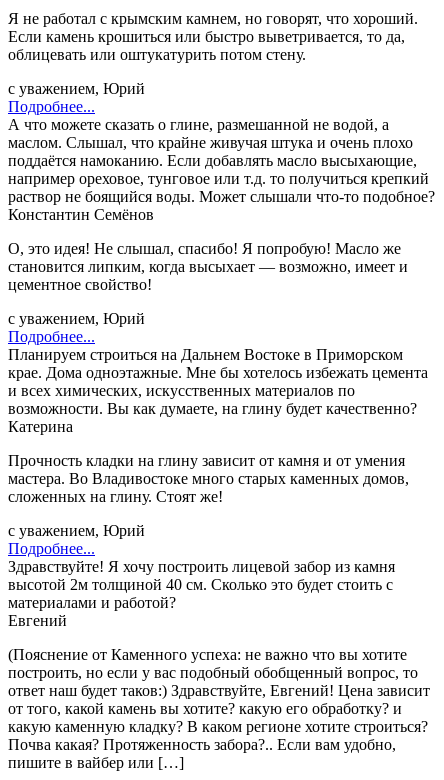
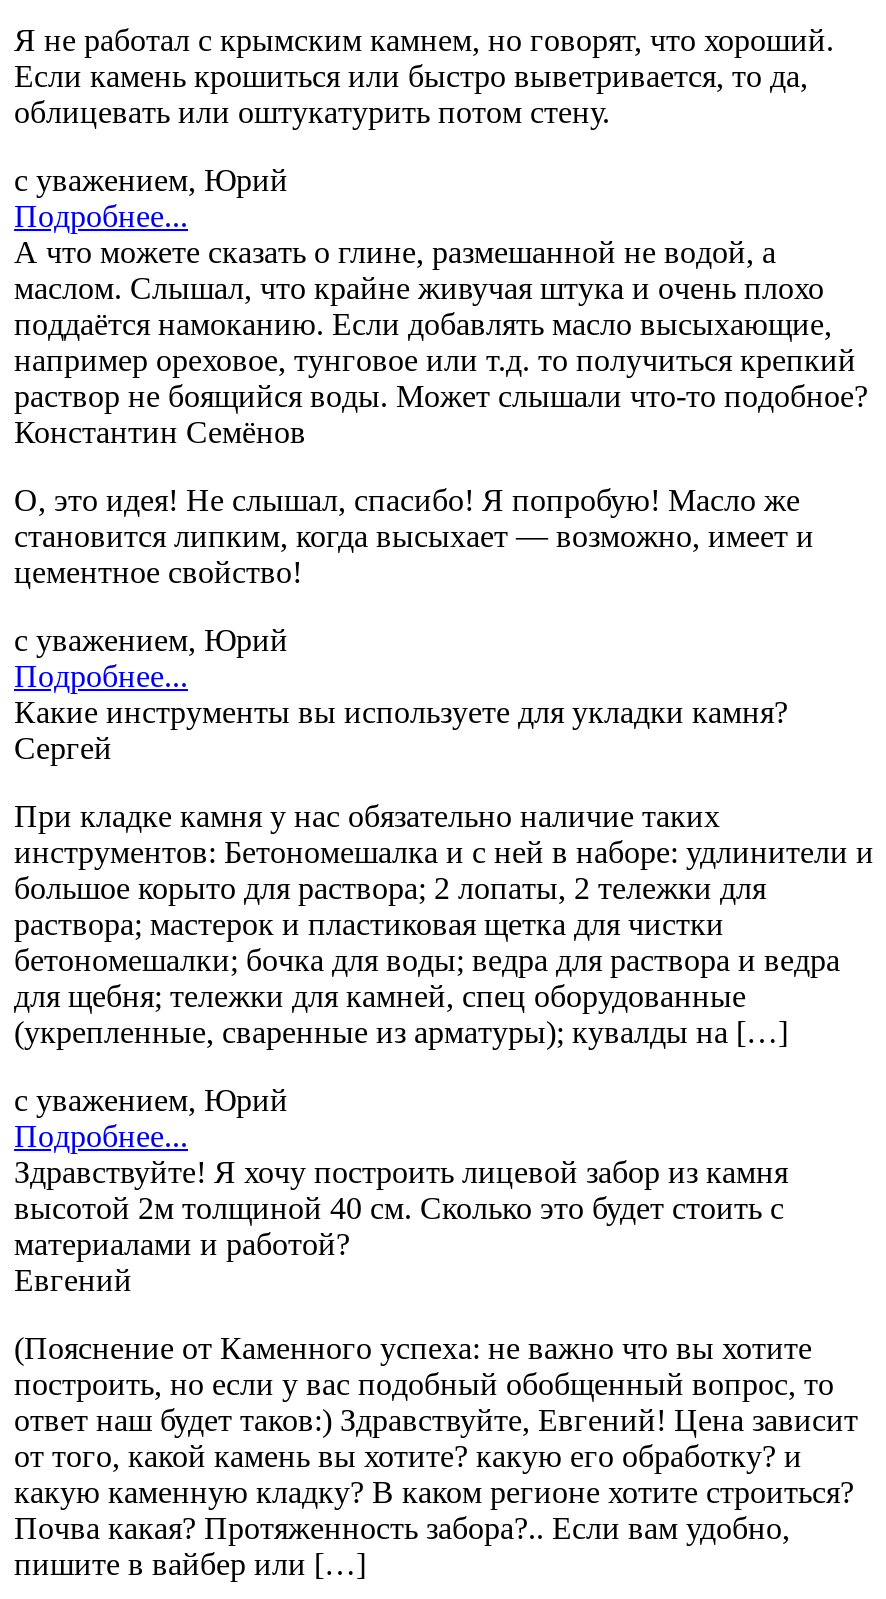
- Планируем строиться на Дальнем Востоке в Приморском
- крае. Дома одноэтажные. Мне бы хотелось избежать цемента
- и всех химических, искусственных материалов по
- возможности. Вы как думаете, на глину будет качественно?
- Катерина
+ Какие инструменты вы используете для укладки камня?
+ Сергей

- Прочность кладки на глину зависит от камня и от умения
- мастера. Во Владивостоке много старых каменных домов,
- сложенных на глину. Стоят же!
+ При кладке камня у нас обязательно наличие таких
+ инструментов: Бетономешалка и с ней в наборе: удлинители и
+ большое корыто для раствора; 2 лопаты, 2 тележки для
+ раствора; мастерок и пластиковая щетка для чистки
+ бетономешалки; бочка для воды; ведра для раствора и ведра
+ для щебня; тележки для камней, спец оборудованные
+ (укрепленные, сваренные из арматуры); кувалды на […]
